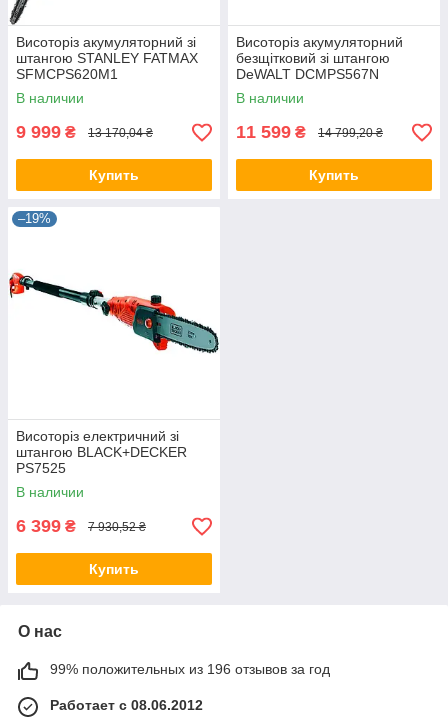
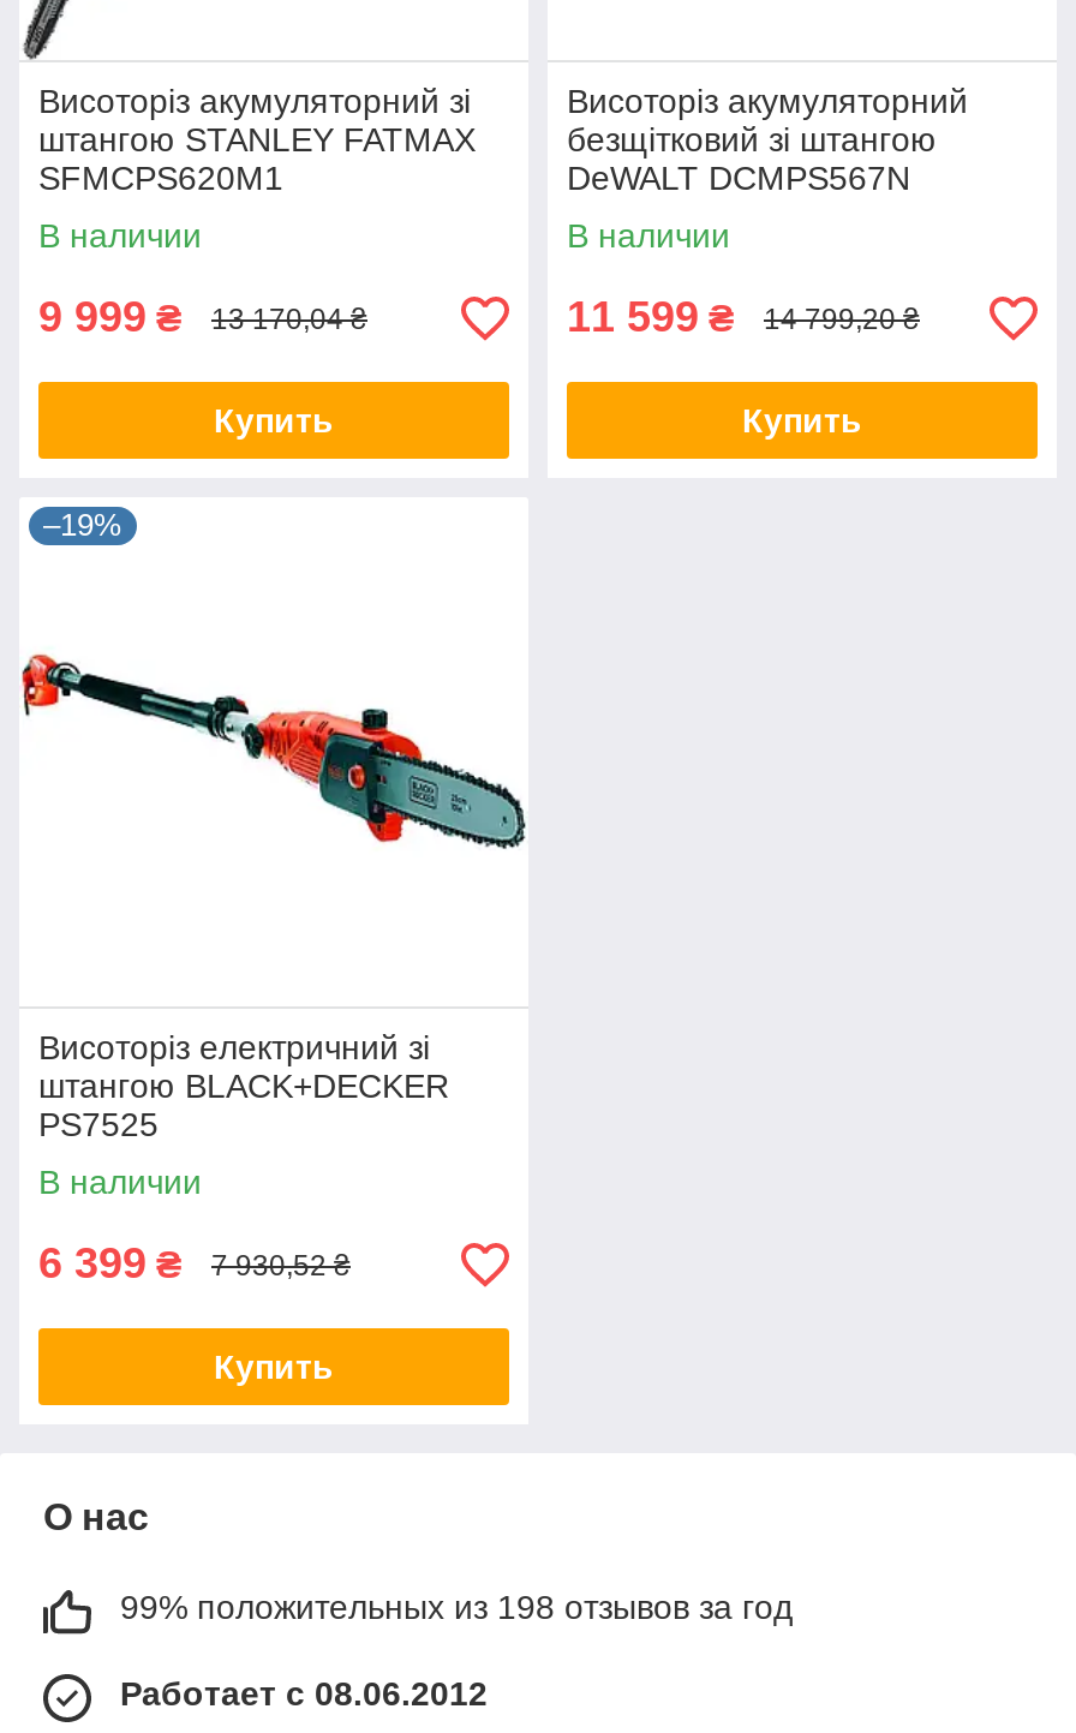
- 99% положительных из 196 отзывов за год
+ 99% положительных из 198 отзывов за год
